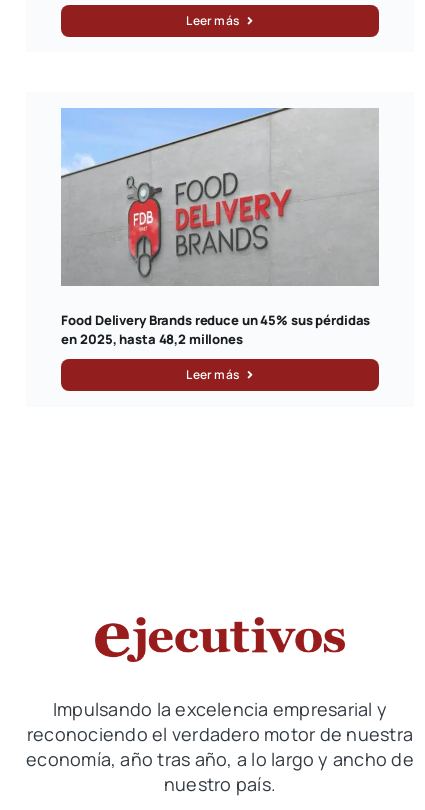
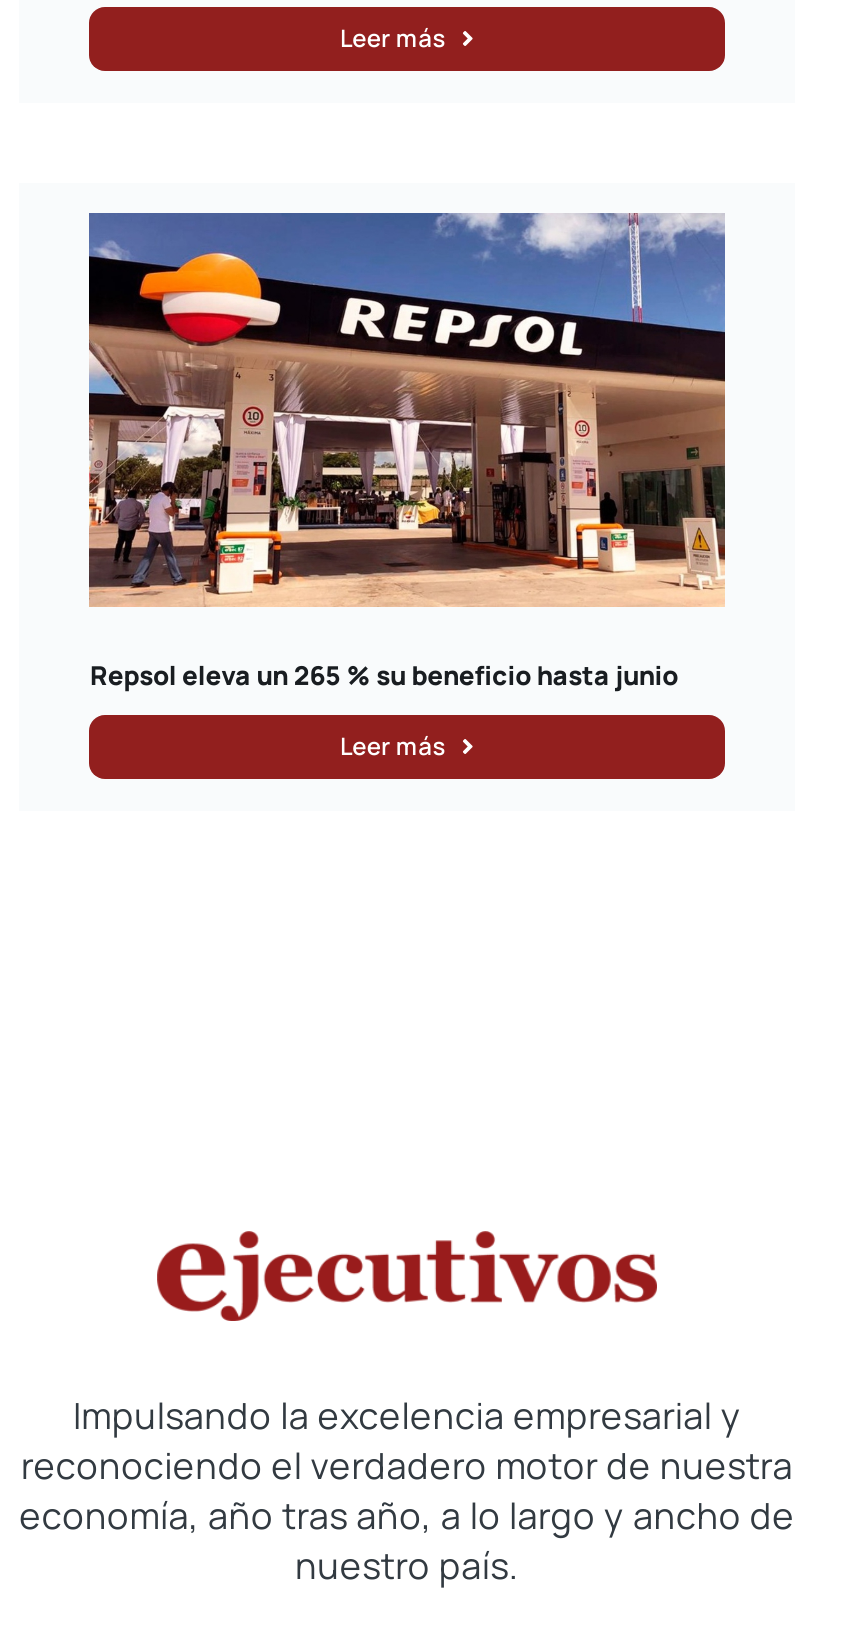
- [image]
- Food Delivery Brands reduce un 45% sus pérdidas
- en 2025, hasta 48,2 millones
+ [image]
+ Repsol eleva un 265 % su beneficio hasta junio
